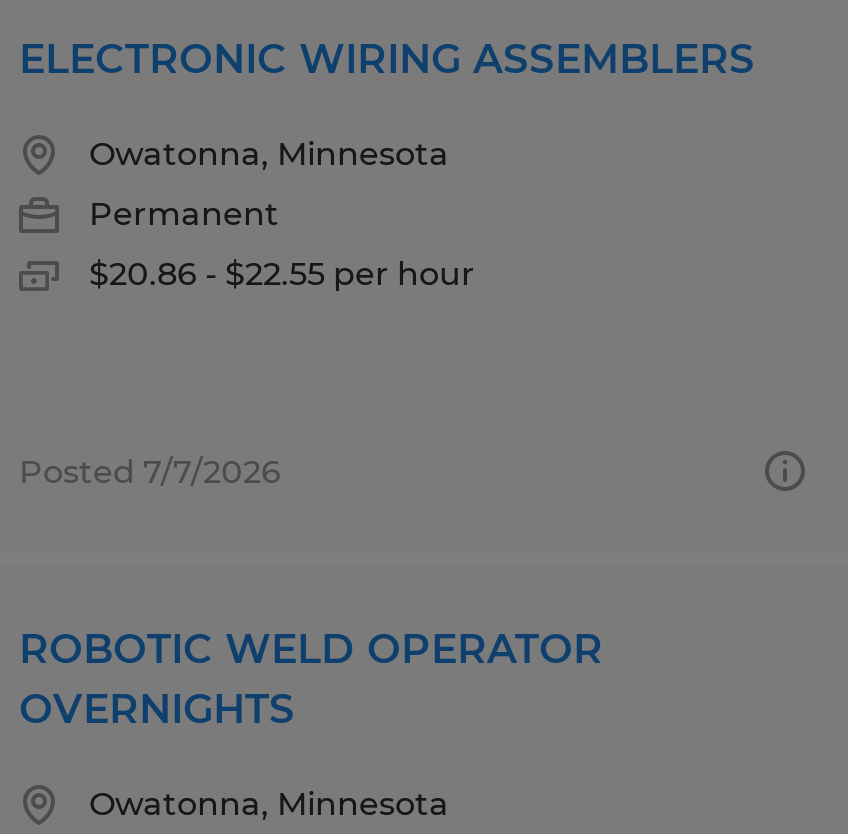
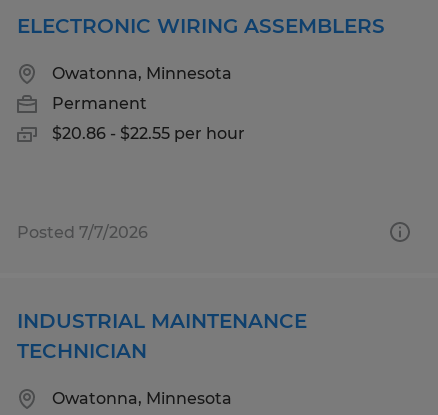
- ROBOTIC WELD OPERATOR
- OVERNIGHTS
+ INDUSTRIAL MAINTENANCE
+ TECHNICIAN
